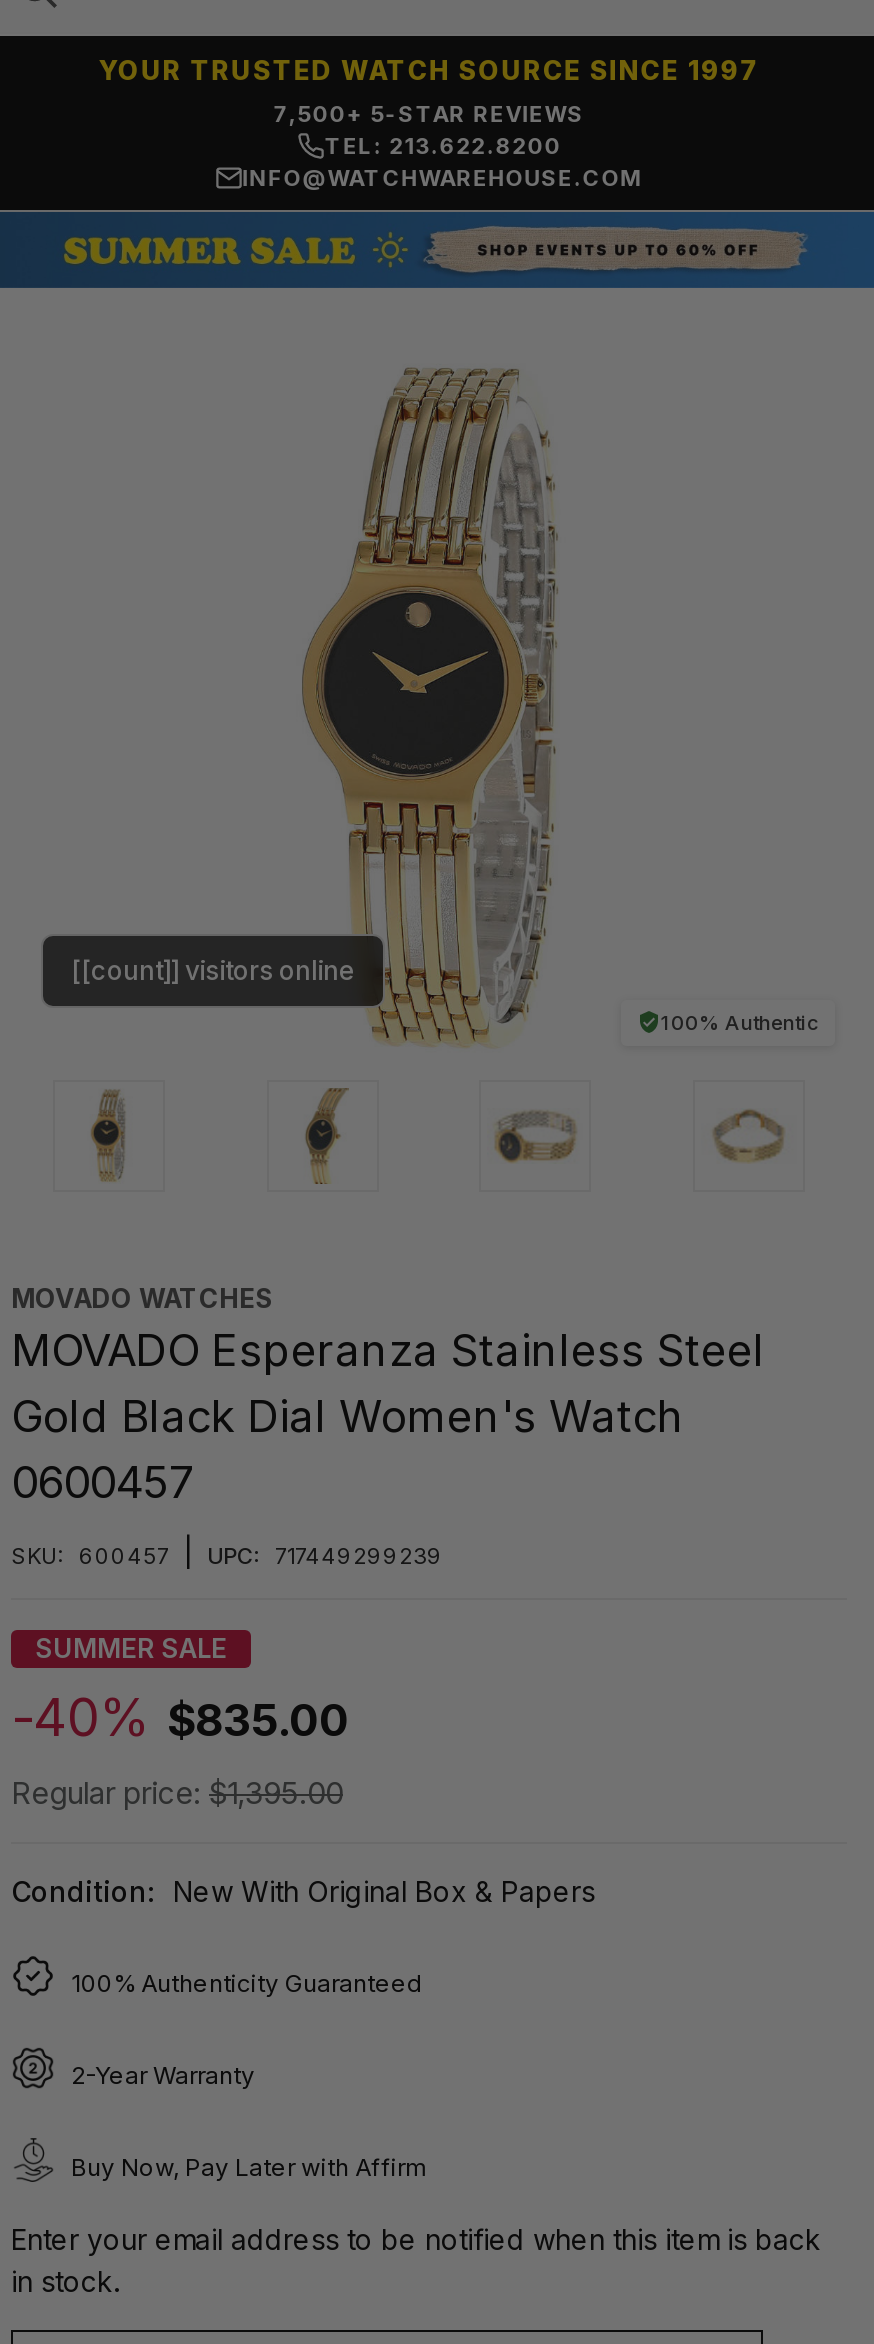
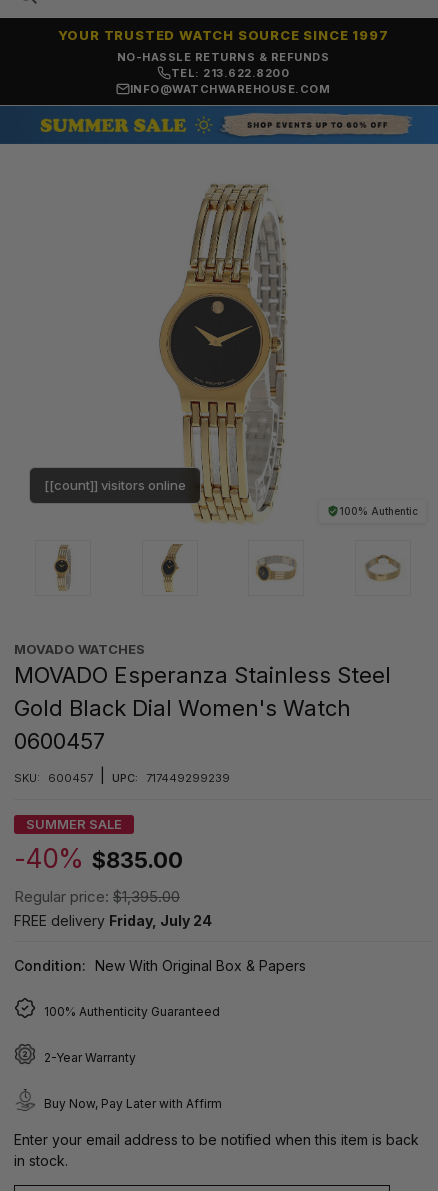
- 7,500+ 5-STAR REVIEWS
+ NO-HASSLE RETURNS & REFUNDS

+ FREE delivery Friday, July 24
